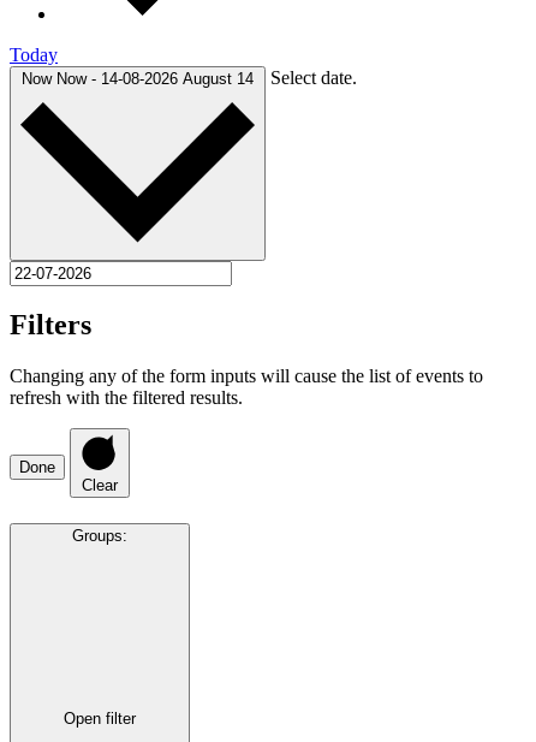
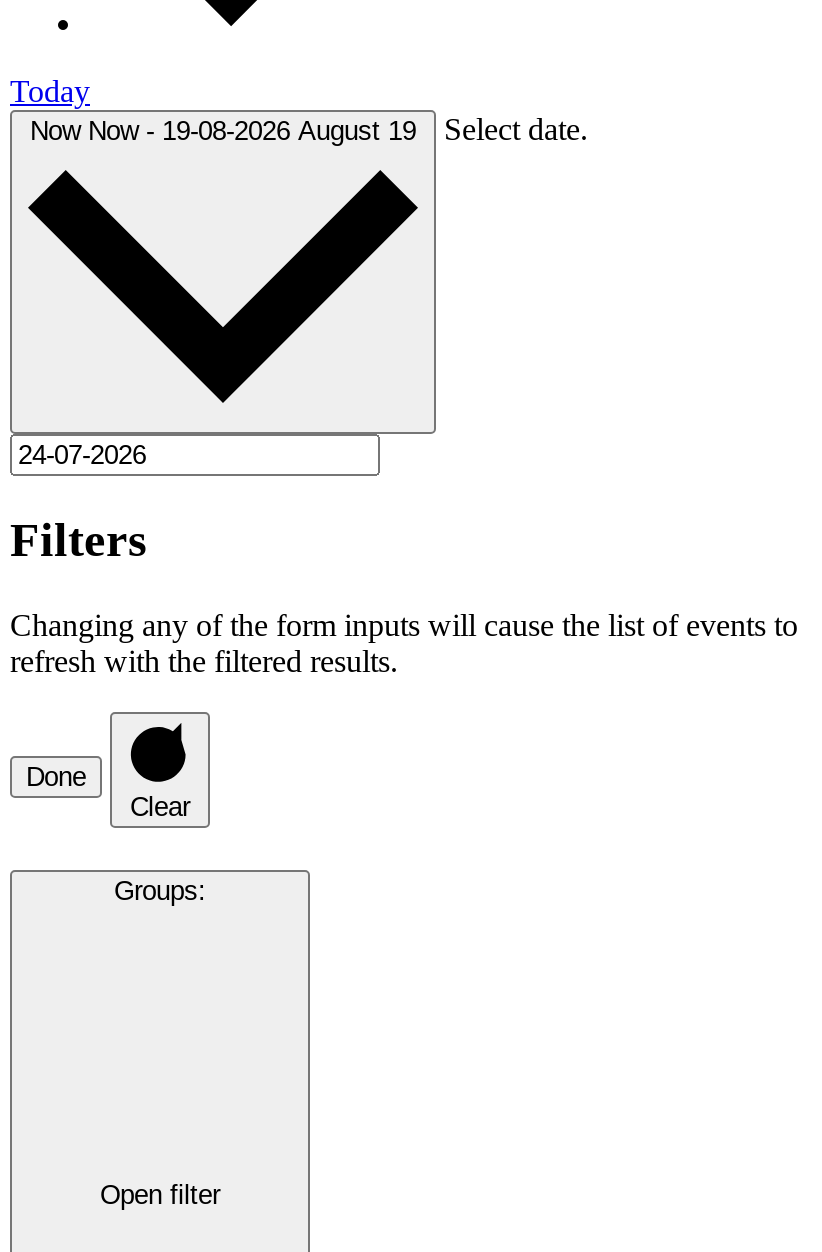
- Now Now - 14-08-2026 August 14
+ Now Now - 19-08-2026 August 19
